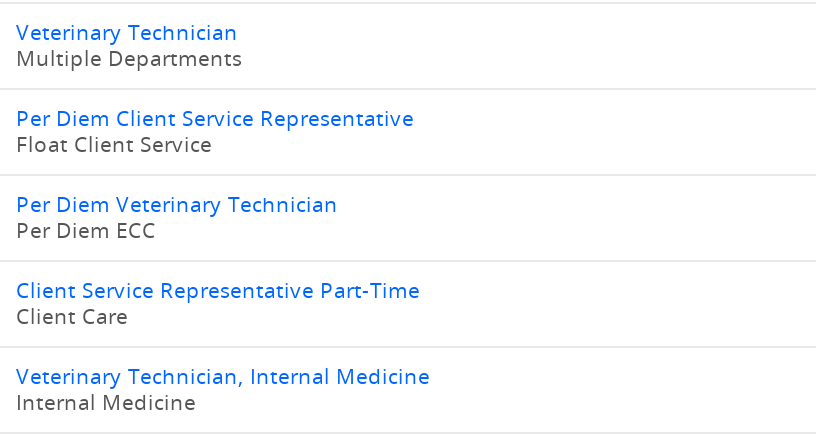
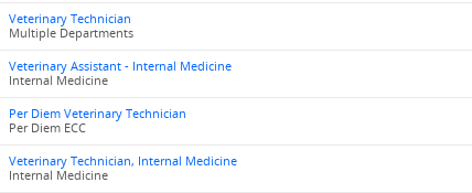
- Per Diem Client Service Representative
- Float Client Service
+ Veterinary Assistant - Internal Medicine
+ Internal Medicine

- Client Service Representative Part-Time
- Client Care
